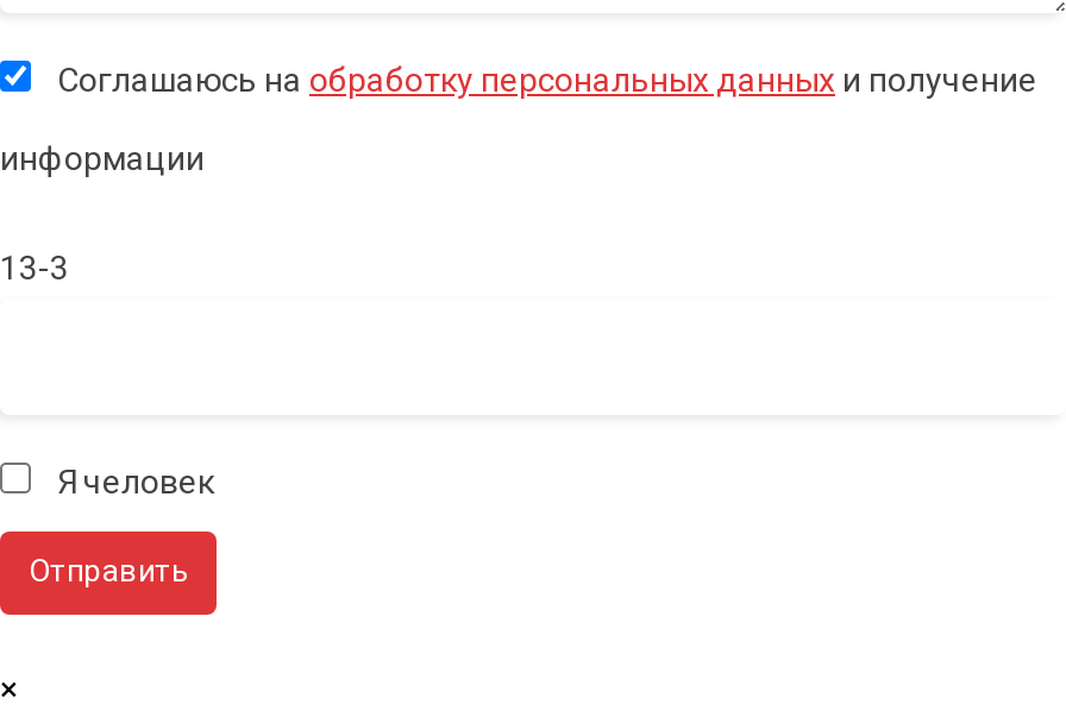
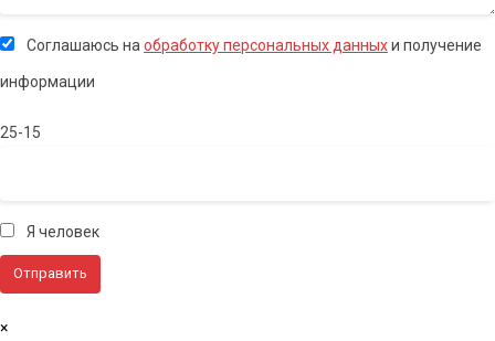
- 13-3
+ 25-15
